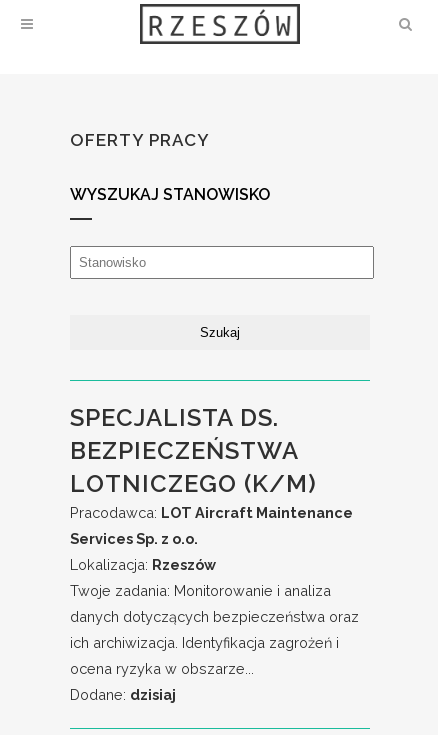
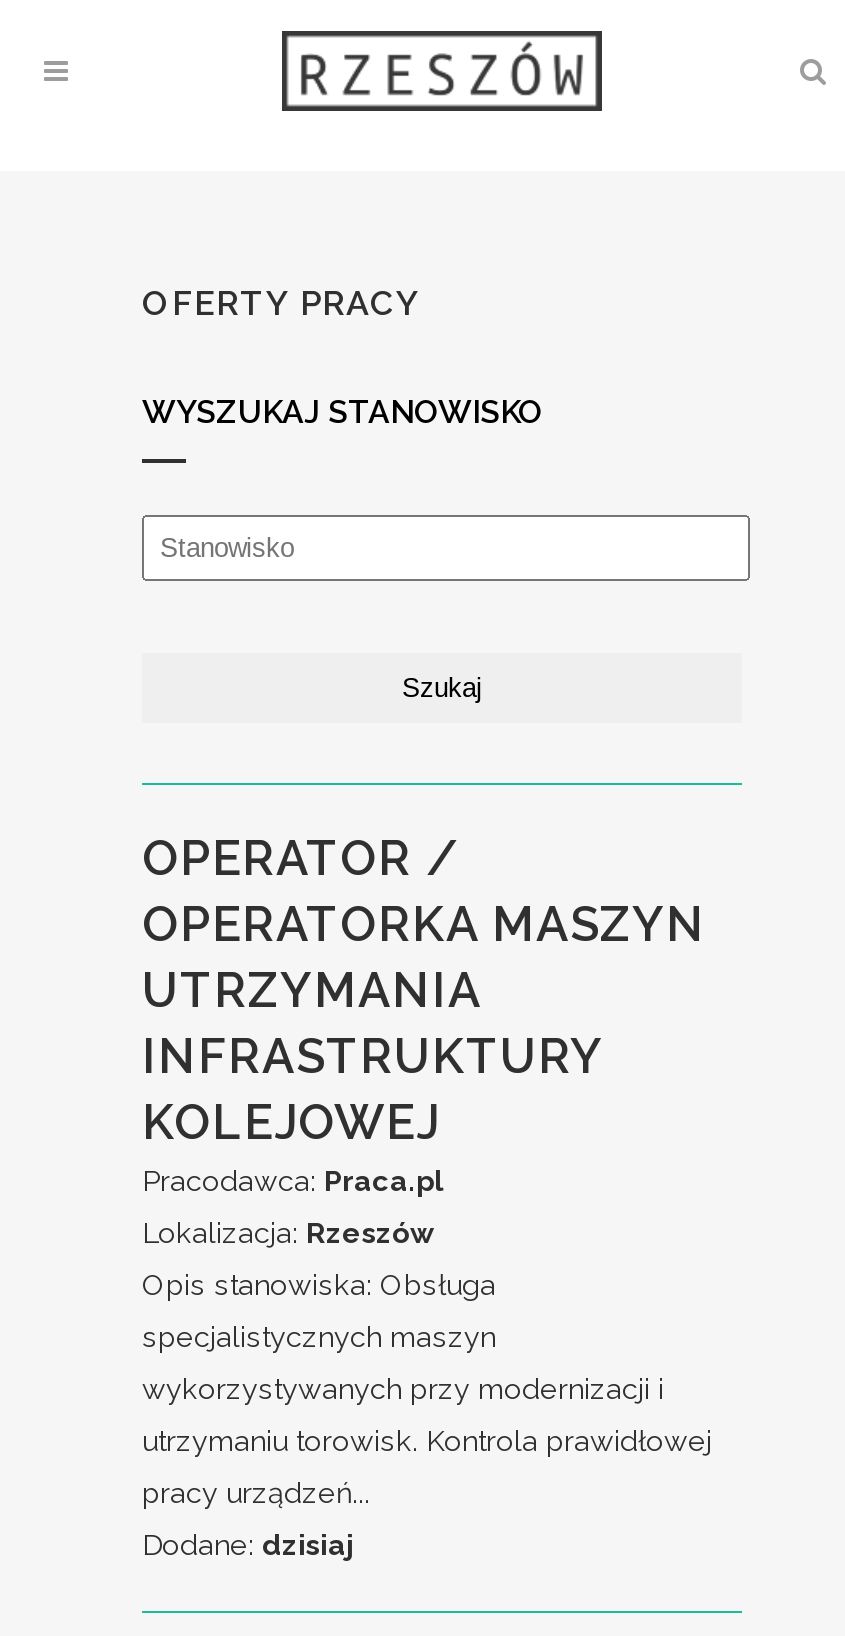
- SPECJALISTA DS.
- BEZPIECZEŃSTWA
- LOTNICZEGO (K/M)
- Pracodawca: LOT Aircraft Maintenance
- Services Sp. z o.o.
+ OPERATOR /
+ OPERATORKA MASZYN
+ UTRZYMANIA
+ INFRASTRUKTURY
+ KOLEJOWEJ
+ Pracodawca: Praca.pl

- Twoje zadania: Monitorowanie i analiza
- danych dotyczących bezpieczeństwa oraz
- ich archiwizacja. Identyfikacja zagrożeń i
- ocena ryzyka w obszarze...
+ Opis stanowiska: Obsługa
+ specjalistycznych maszyn
+ wykorzystywanych przy modernizacji i
+ utrzymaniu torowisk. Kontrola prawidłowej
+ pracy urządzeń...
